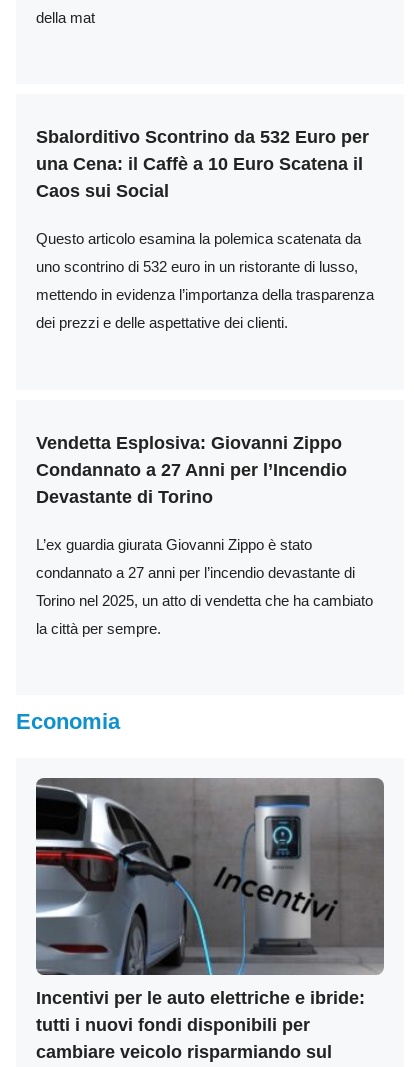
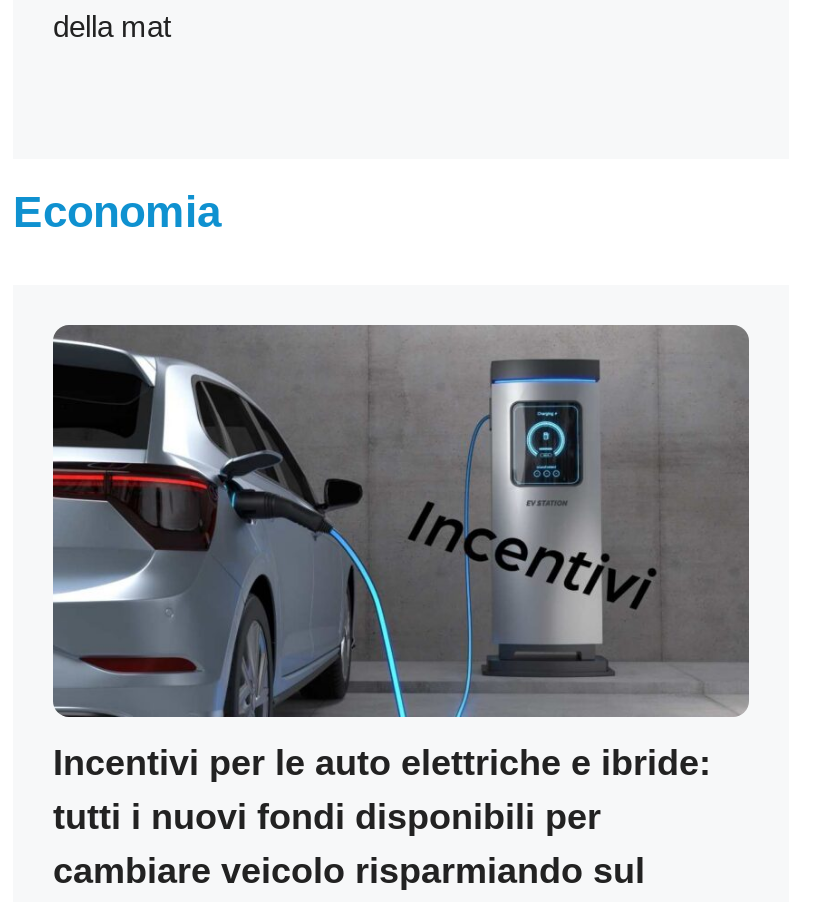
- Sbalorditivo Scontrino da 532 Euro per
- una Cena: il Caffè a 10 Euro Scatena il
- Caos sui Social
- Questo articolo esamina la polemica scatenata da
- uno scontrino di 532 euro in un ristorante di lusso,
- mettendo in evidenza l’importanza della trasparenza
- dei prezzi e delle aspettative dei clienti.

- Vendetta Esplosiva: Giovanni Zippo
- Condannato a 27 Anni per l’Incendio
- Devastante di Torino
- L’ex guardia giurata Giovanni Zippo è stato
- condannato a 27 anni per l’incendio devastante di
- Torino nel 2025, un atto di vendetta che ha cambiato
- la città per sempre.
